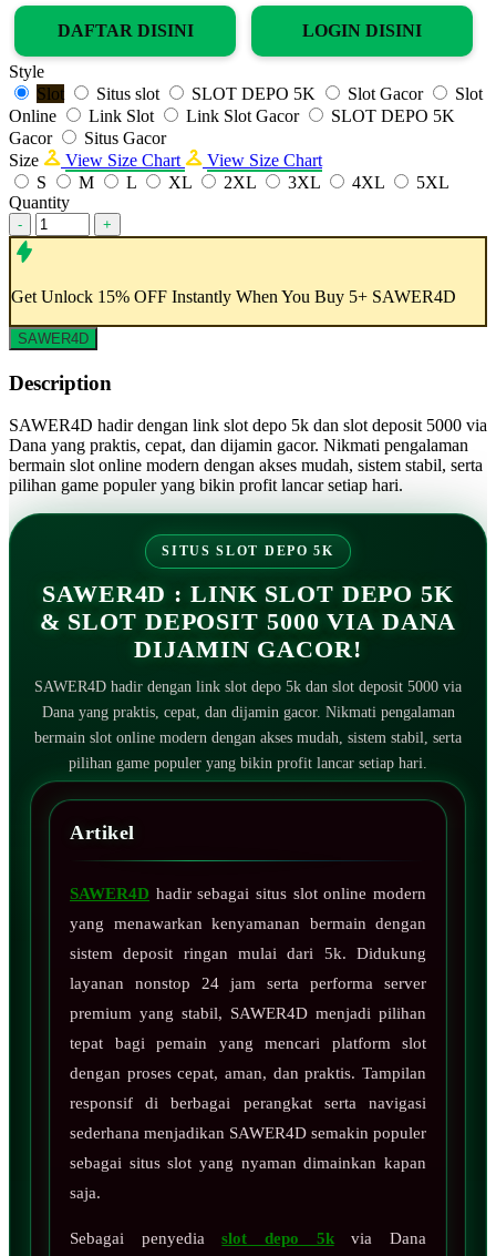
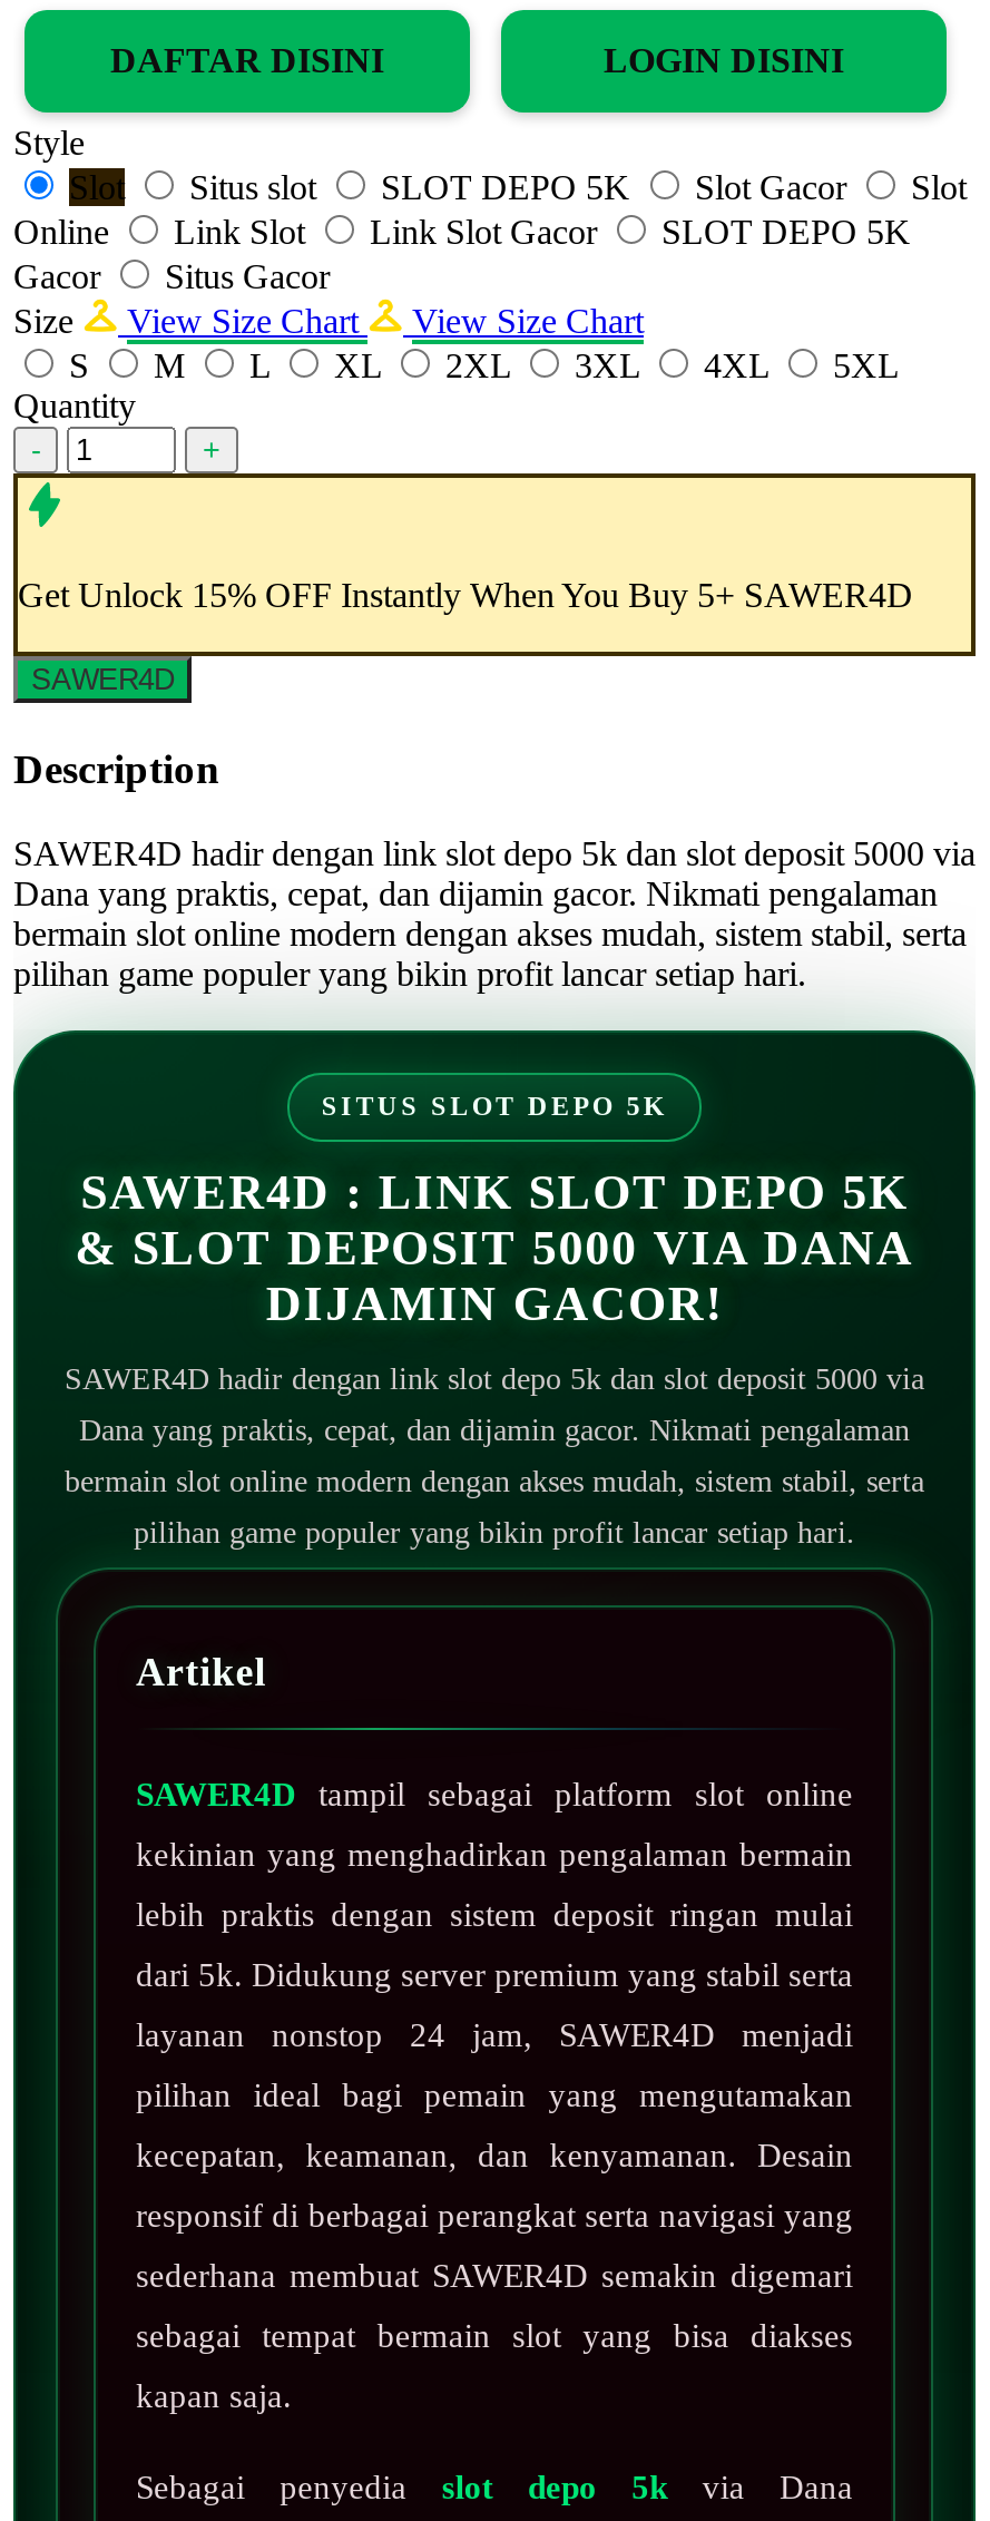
- SAWER4D hadir sebagai situs slot online modern
+ SAWER4D tampil sebagai platform slot online

- yang menawarkan kenyamanan bermain dengan
+ kekinian yang menghadirkan pengalaman bermain

- sistem deposit ringan mulai dari 5k. Didukung
+ lebih praktis dengan sistem deposit ringan mulai

- layanan nonstop 24 jam serta performa server
+ dari 5k. Didukung server premium yang stabil serta

- premium yang stabil, SAWER4D menjadi pilihan
+ layanan nonstop 24 jam, SAWER4D menjadi

- tepat bagi pemain yang mencari platform slot
+ pilihan ideal bagi pemain yang mengutamakan

- dengan proses cepat, aman, dan praktis. Tampilan
+ kecepatan, keamanan, dan kenyamanan. Desain

- responsif di berbagai perangkat serta navigasi
+ responsif di berbagai perangkat serta navigasi yang

- sederhana menjadikan SAWER4D semakin populer
+ sederhana membuat SAWER4D semakin digemari

- sebagai situs slot yang nyaman dimainkan kapan
+ sebagai tempat bermain slot yang bisa diakses

- saja.
+ kapan saja.
